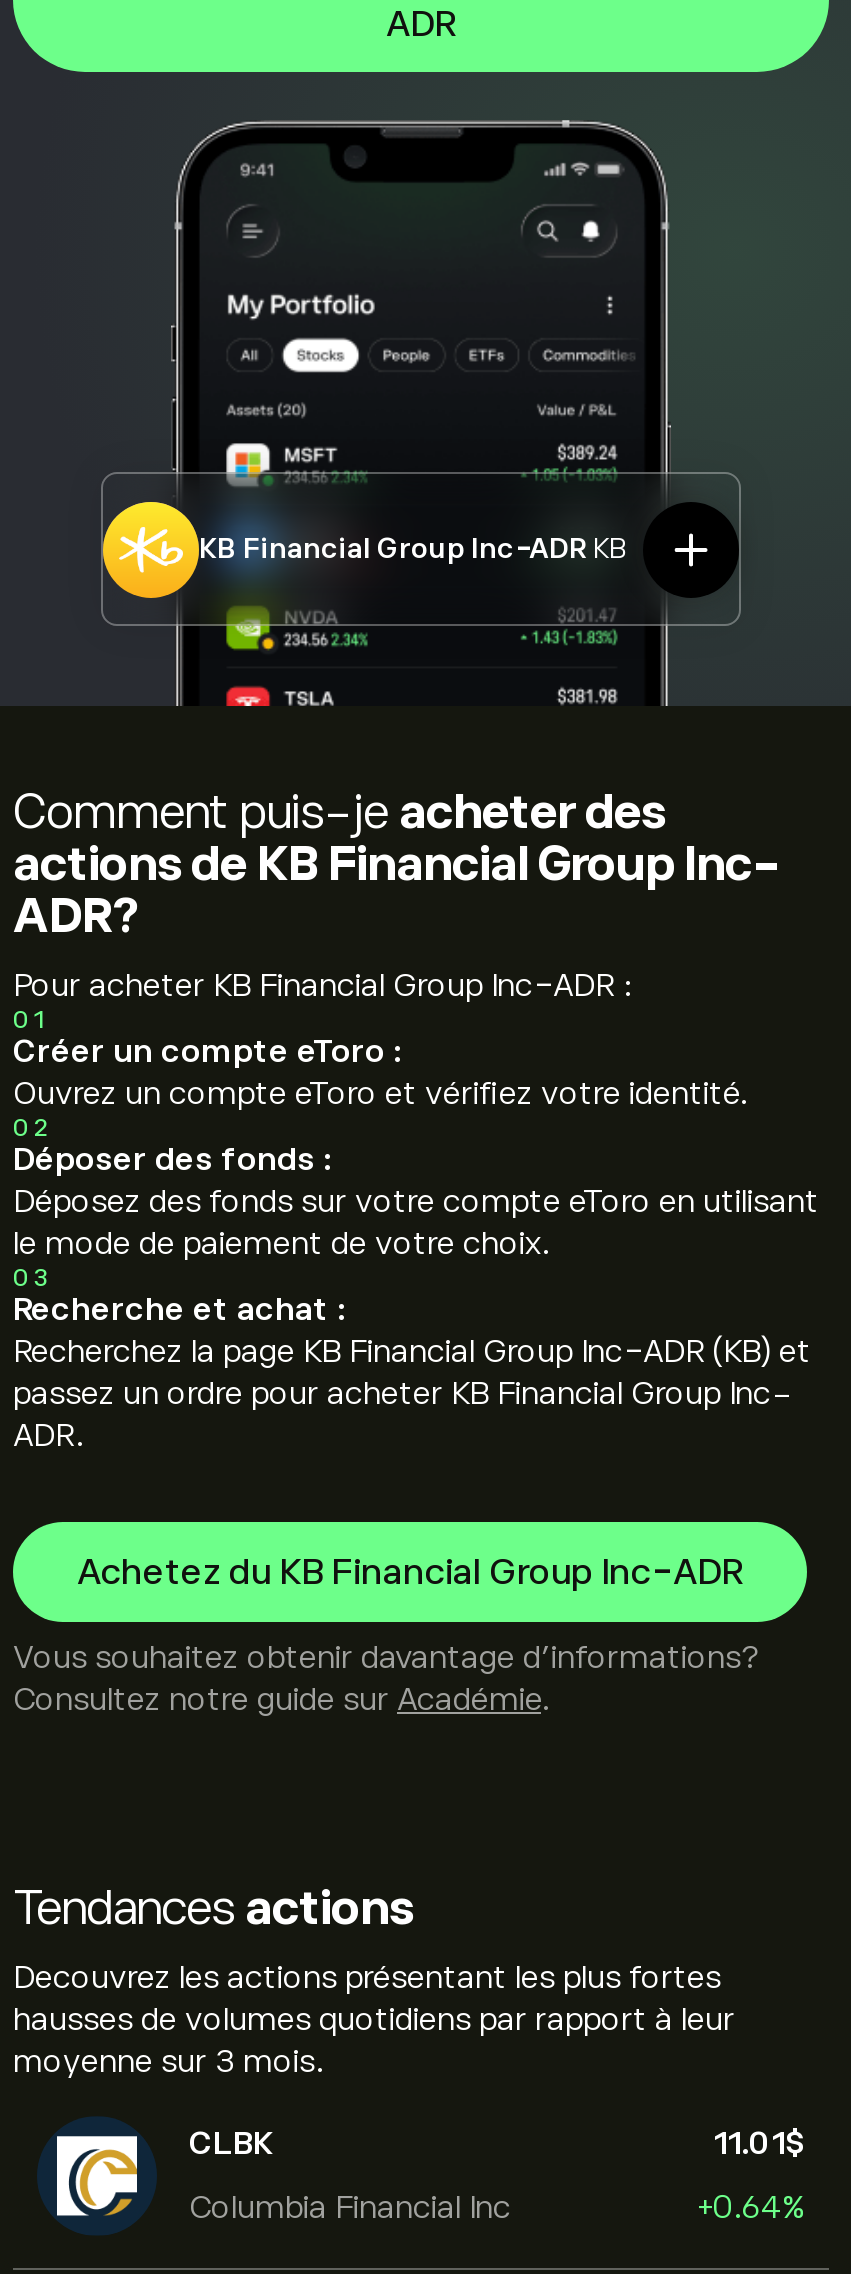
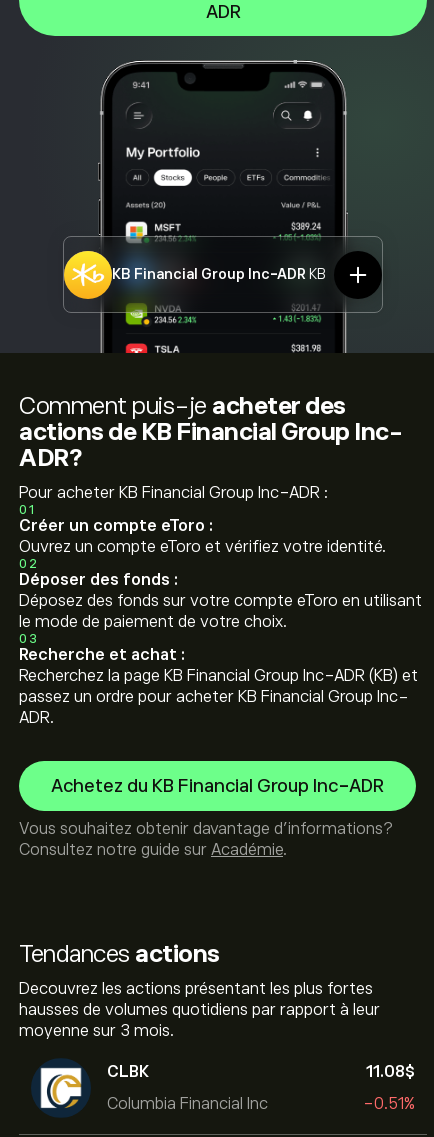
- 11.01$
+ 11.08$

- +0.64%
+ -0.51%
